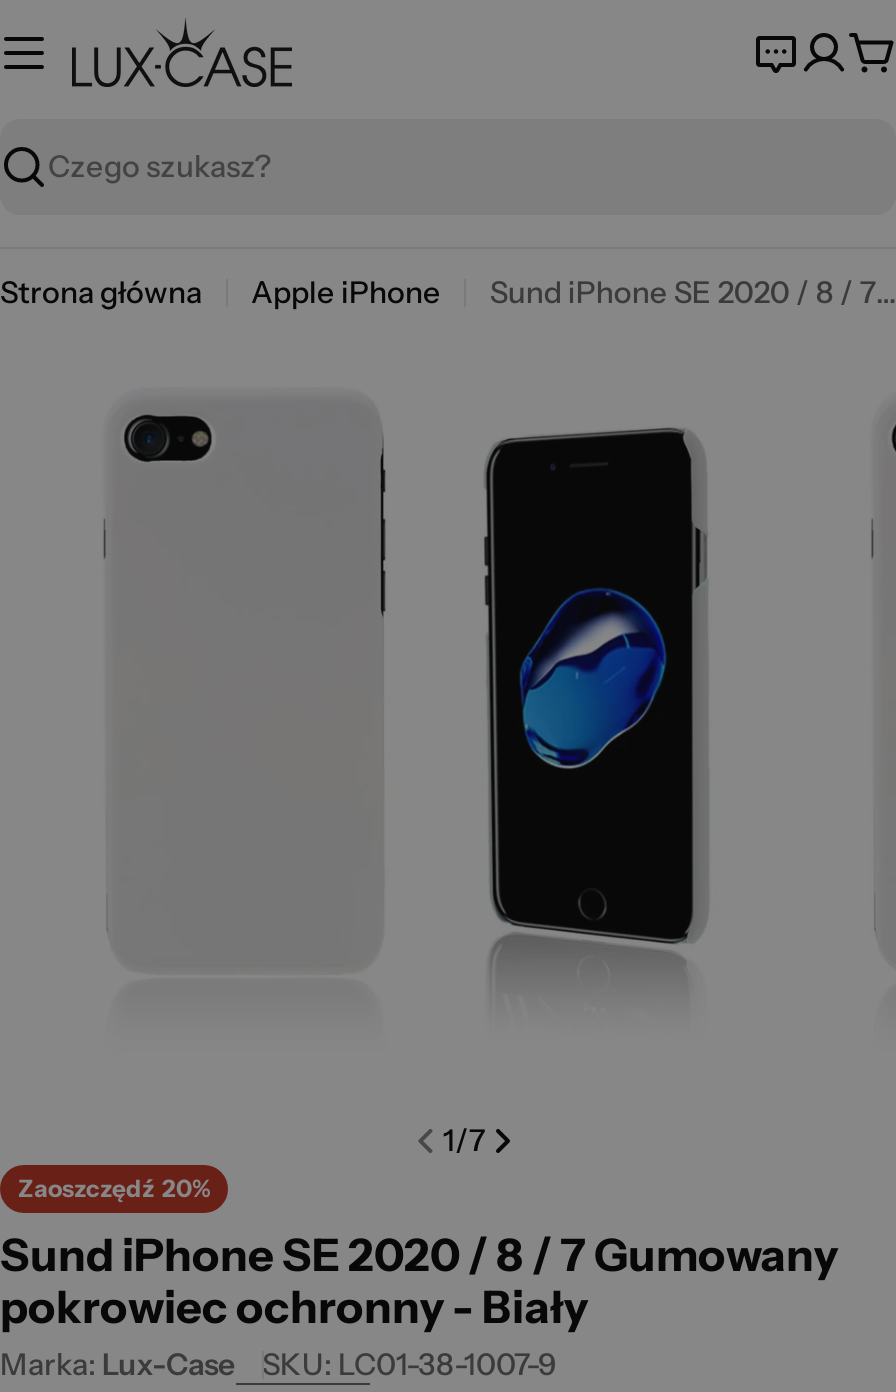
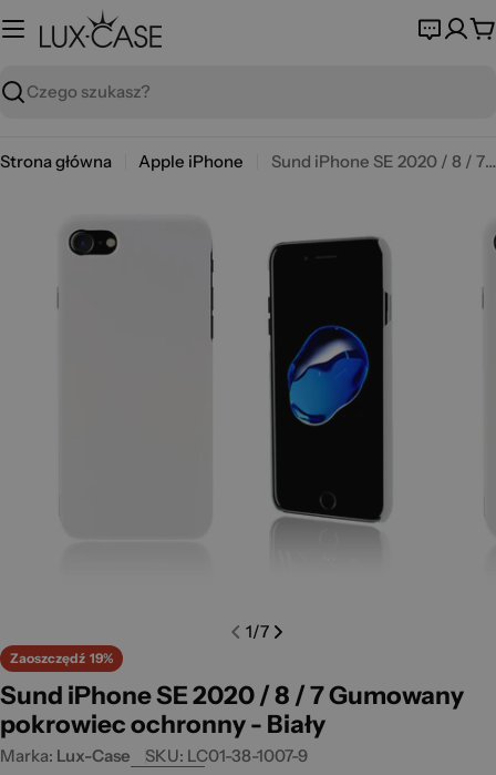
- Zaoszczędź 20%
+ Zaoszczędź 19%
